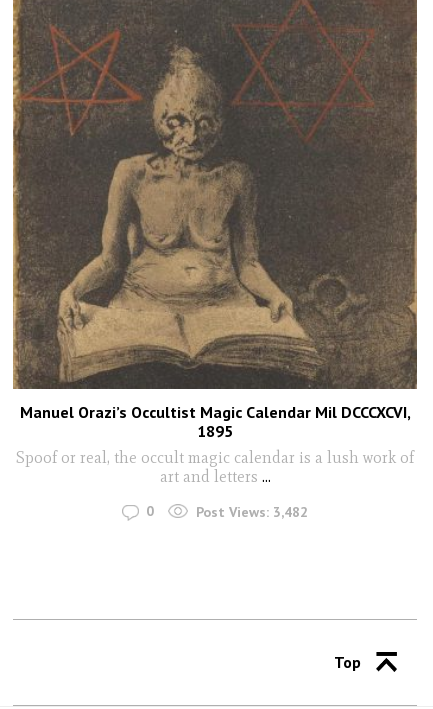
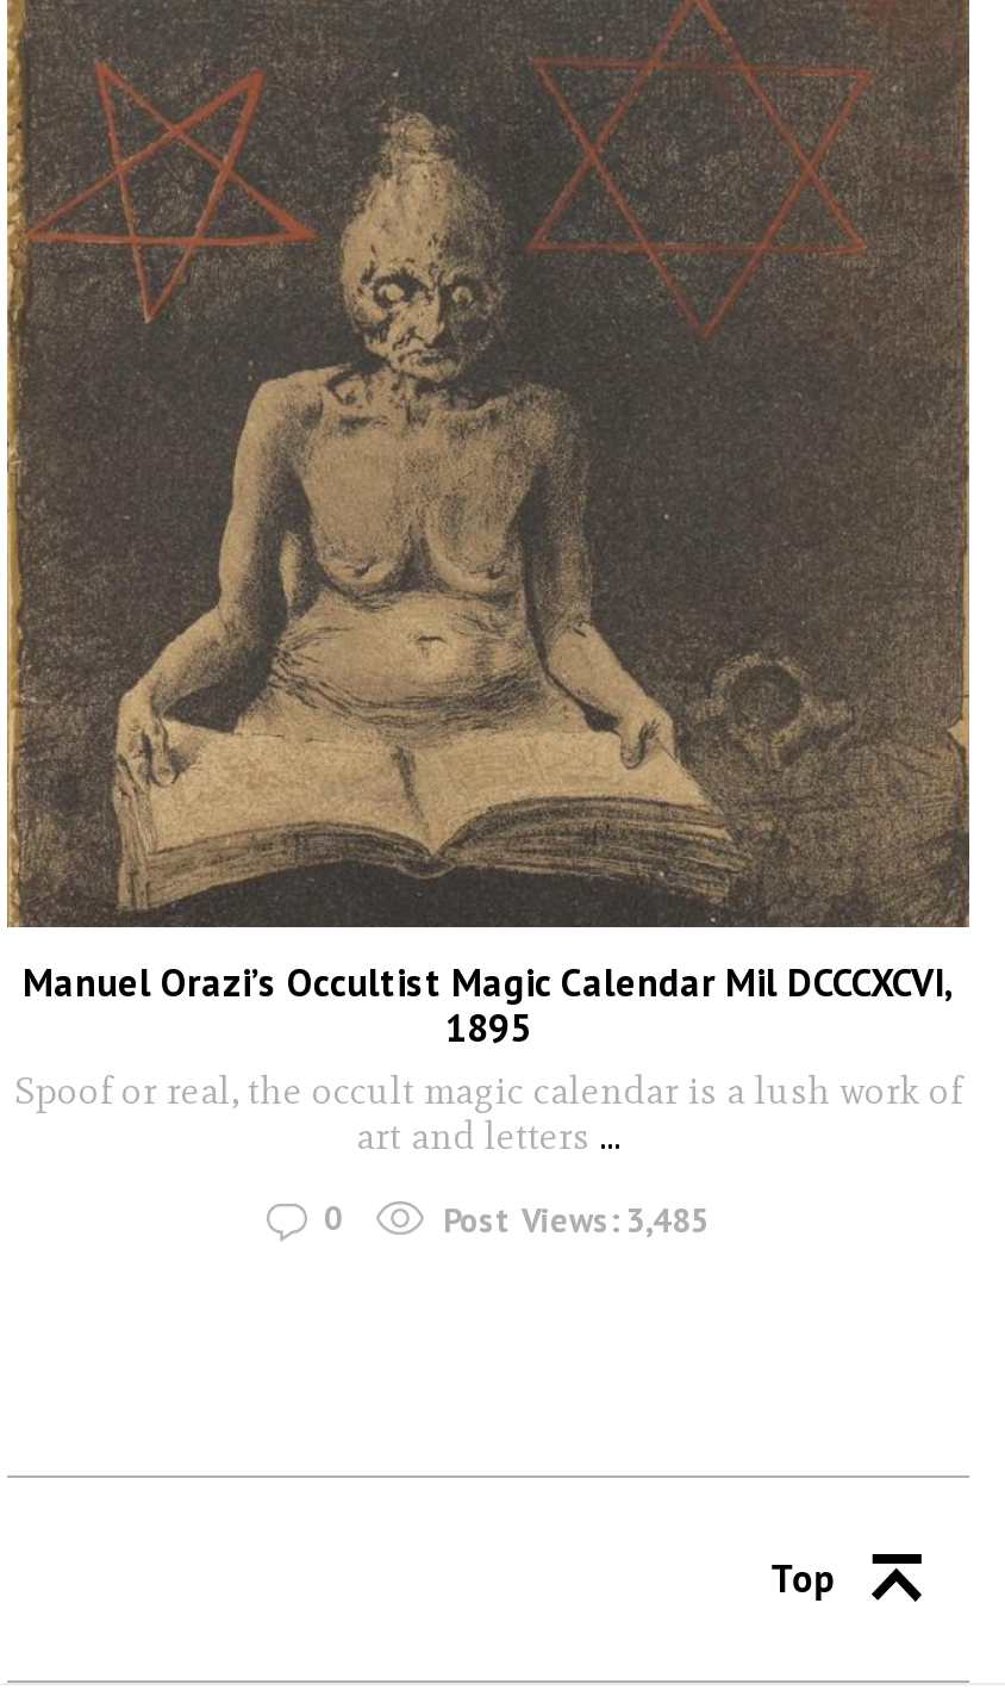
- Post Views: 3,482
+ Post Views: 3,485
